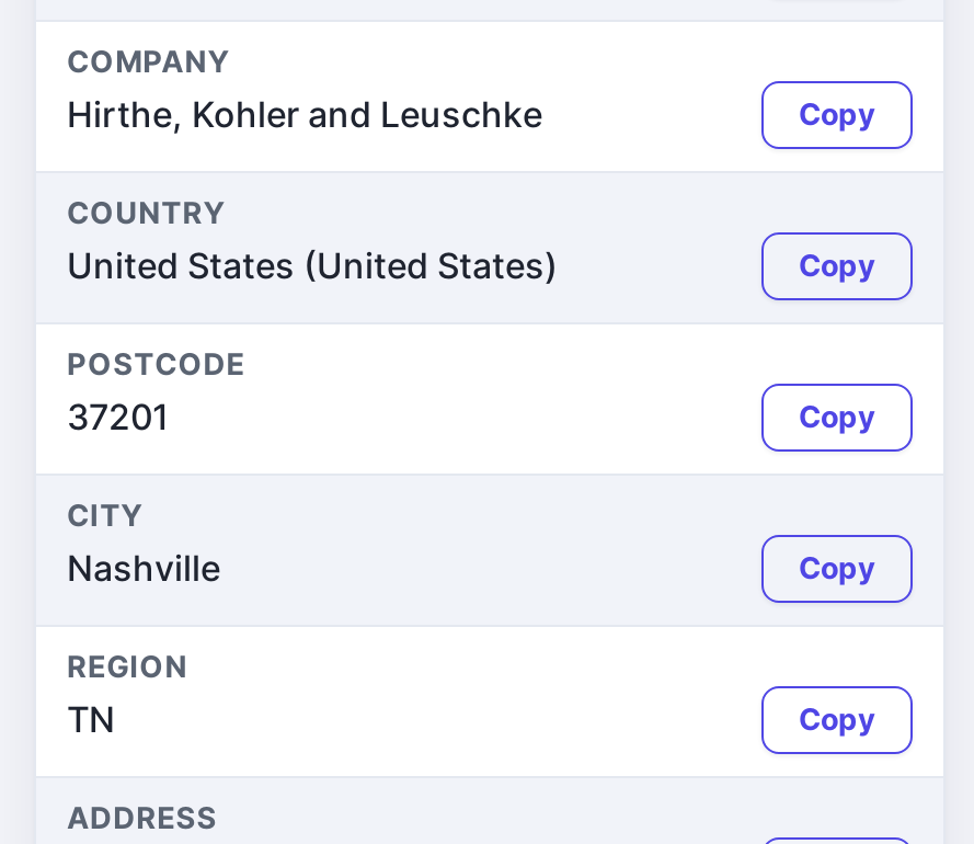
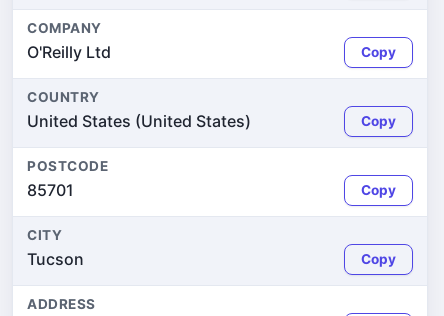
- Hirthe, Kohler and Leuschke
+ O'Reilly Ltd

- 37201
+ 85701

- Nashville
- Copy
- REGION
- TN
+ Tucson
